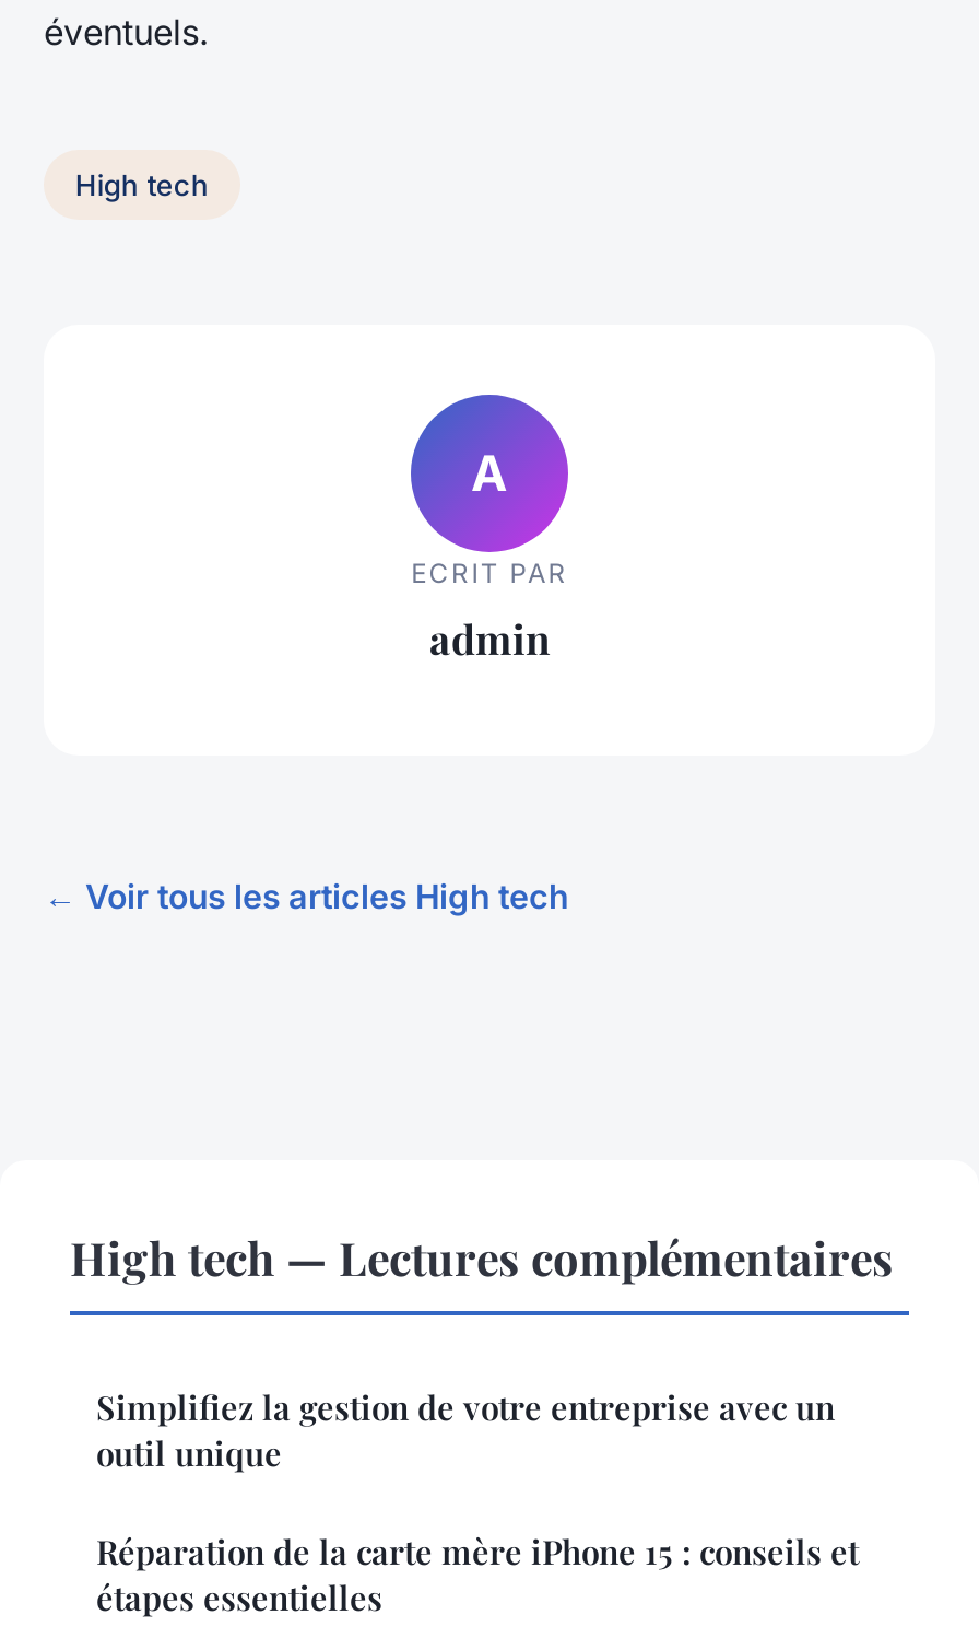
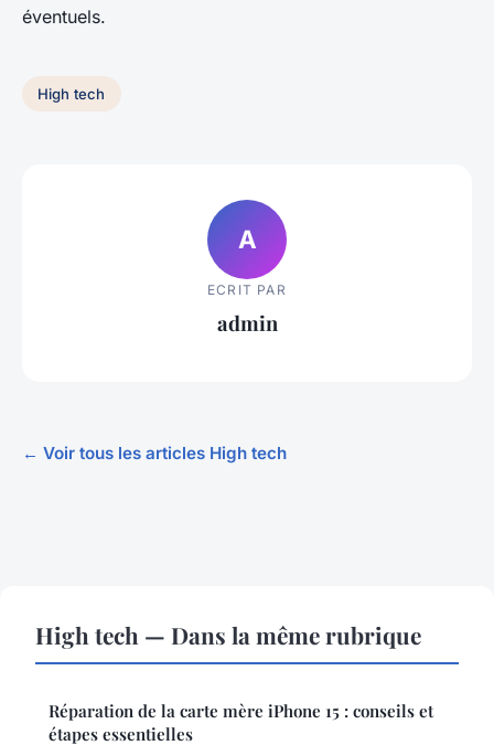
- High tech — Lectures complémentaires
- Simplifiez la gestion de votre entreprise avec un
- outil unique
+ High tech — Dans la même rubrique
